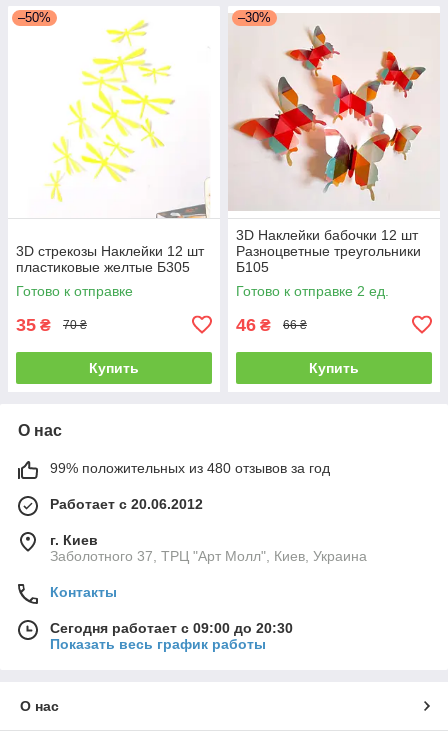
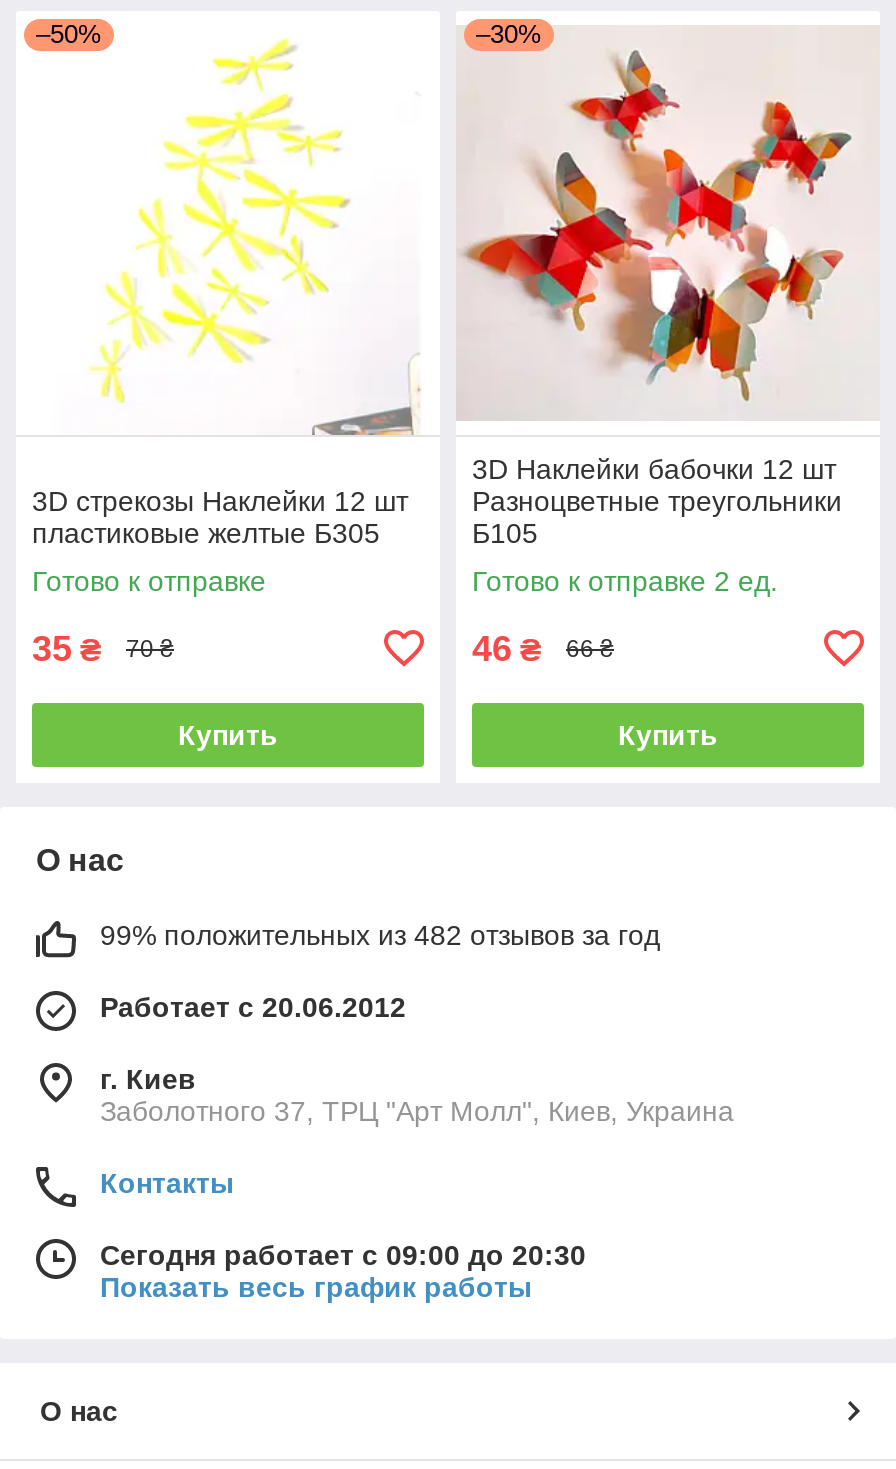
- 99% положительных из 480 отзывов за год
+ 99% положительных из 482 отзывов за год
